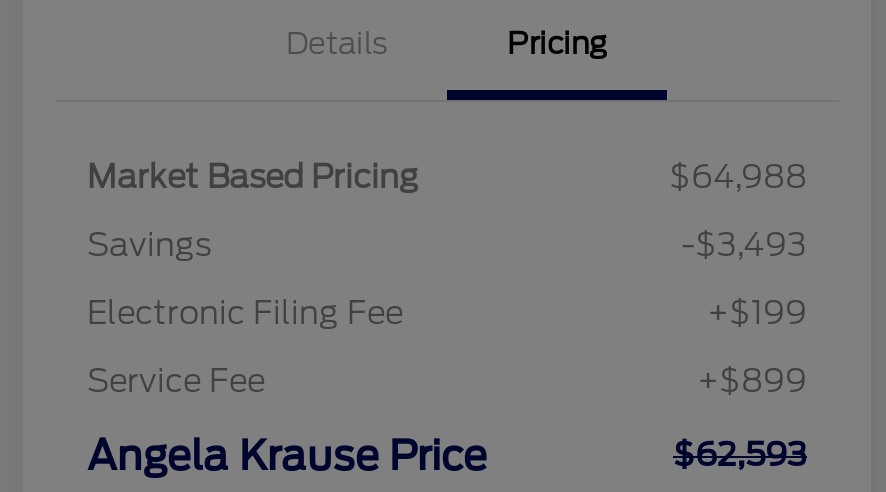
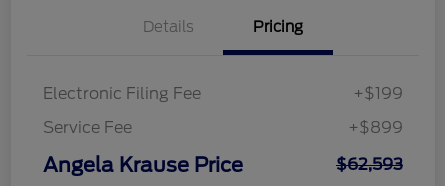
- Market Based Pricing
- $64,988
- Savings
- -$3,493
